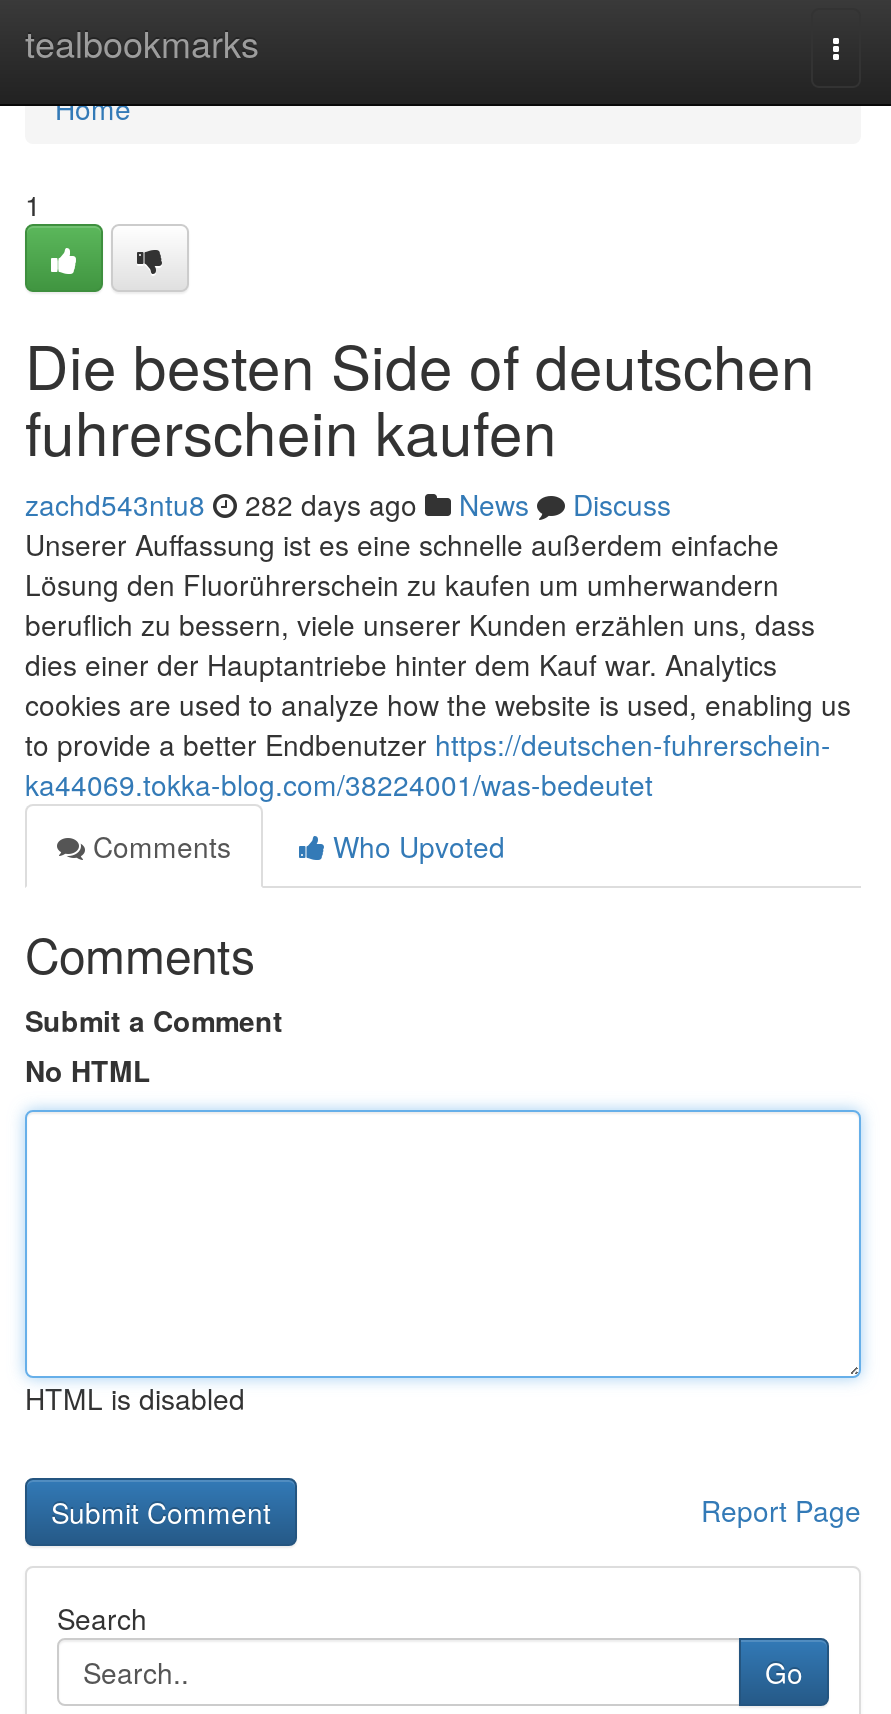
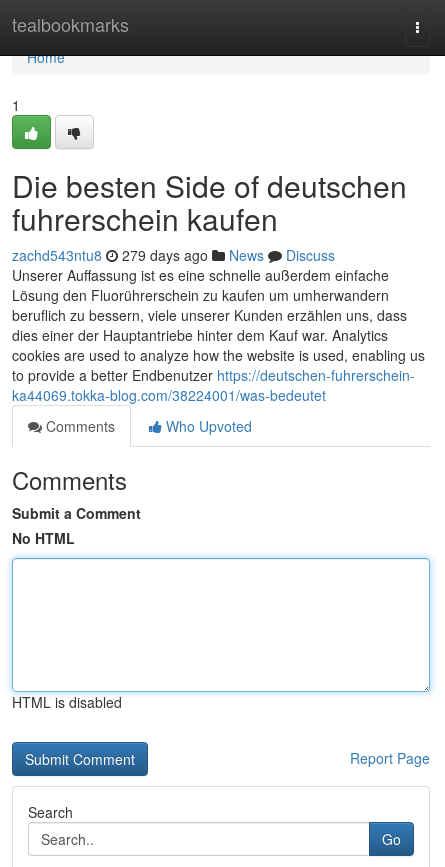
- zachd543ntu8 282 days ago News Discuss
+ zachd543ntu8 279 days ago News Discuss
